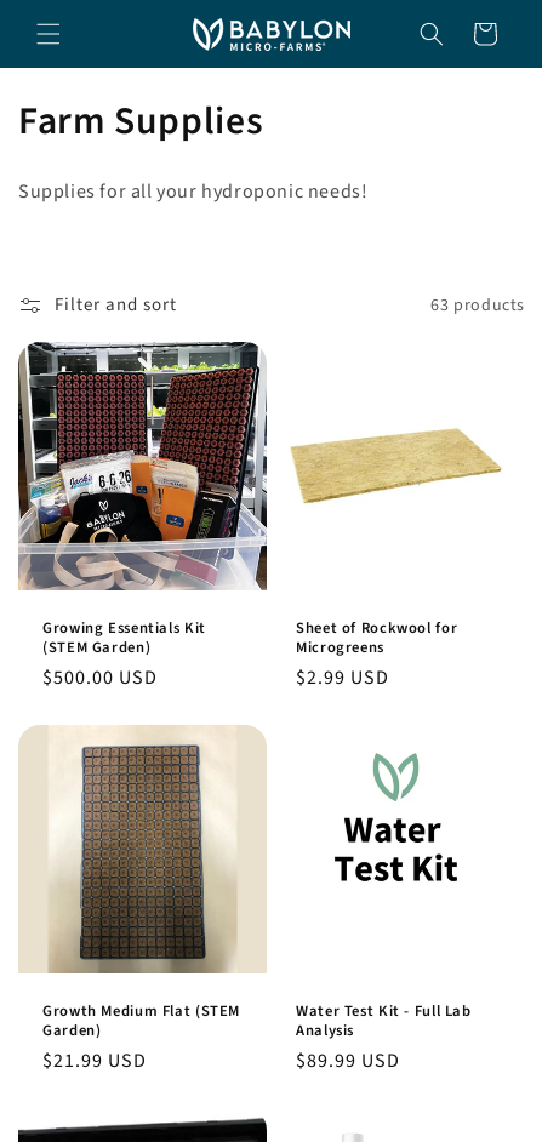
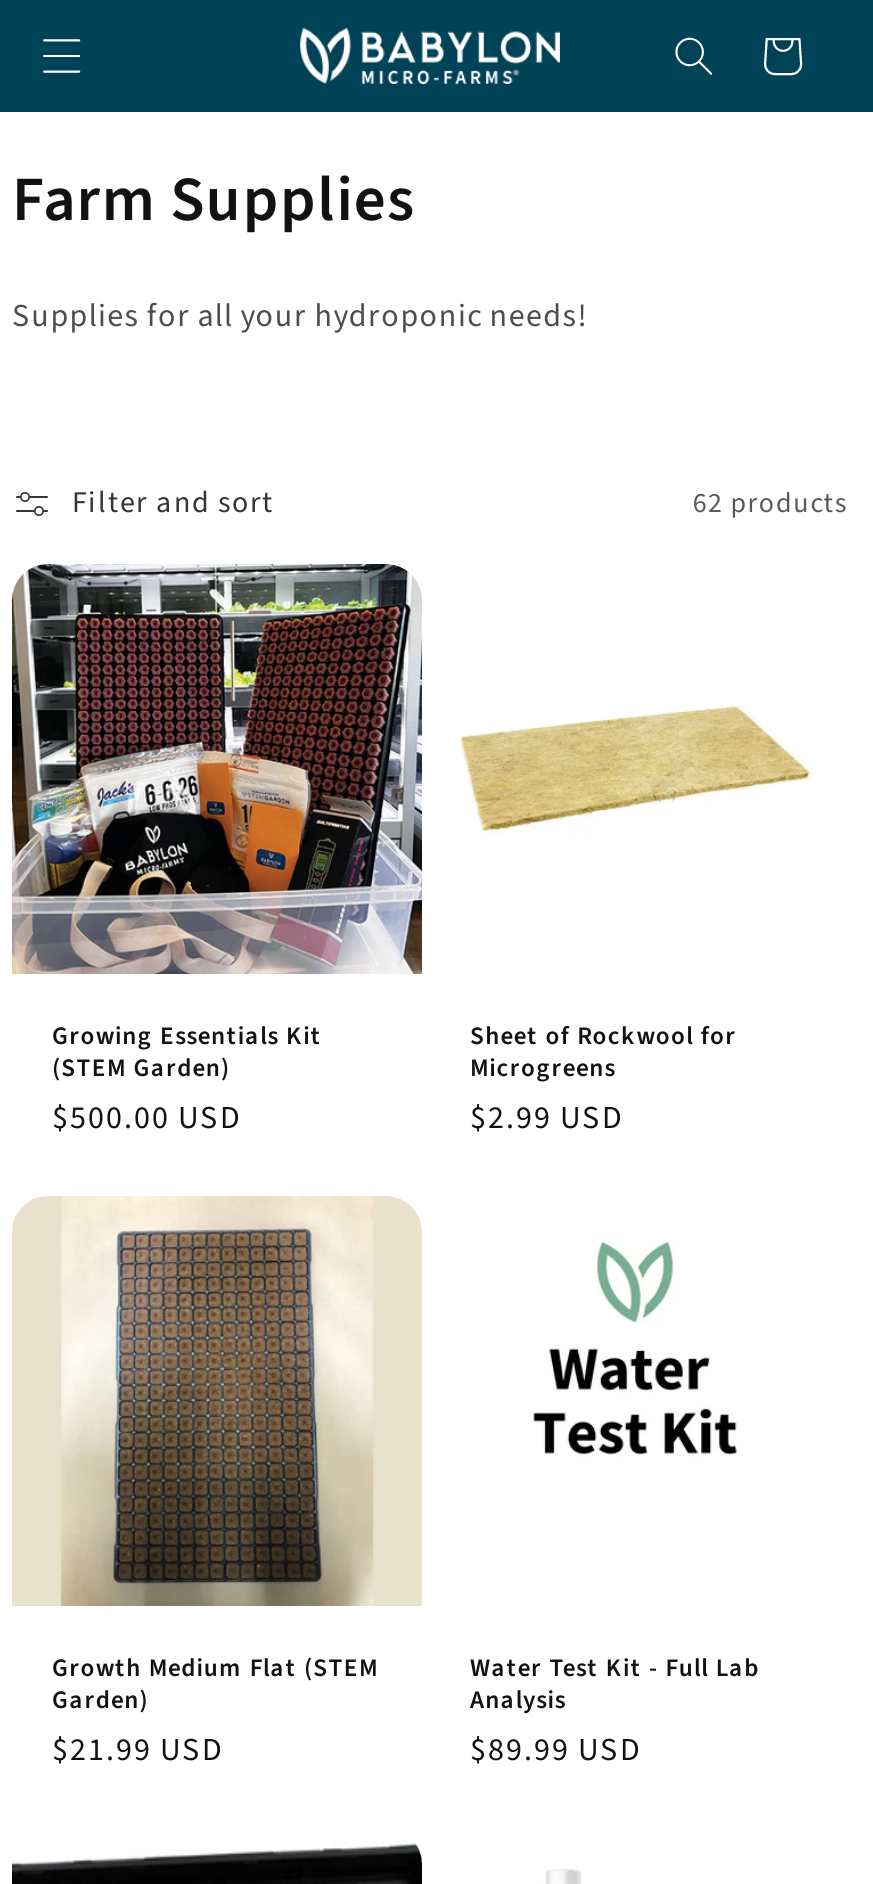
- 63 products
+ 62 products
